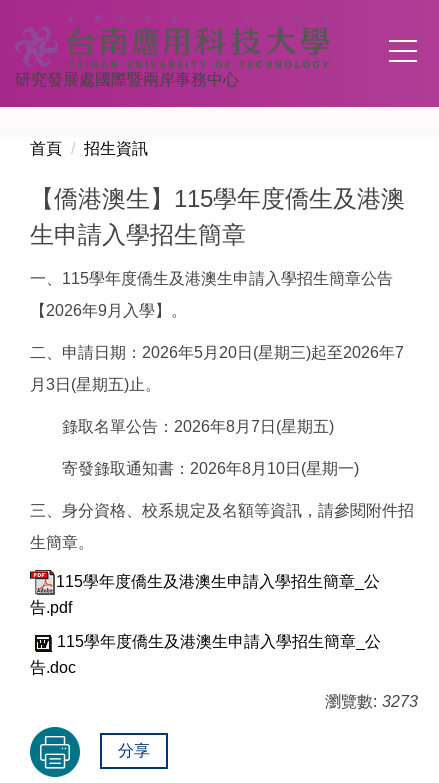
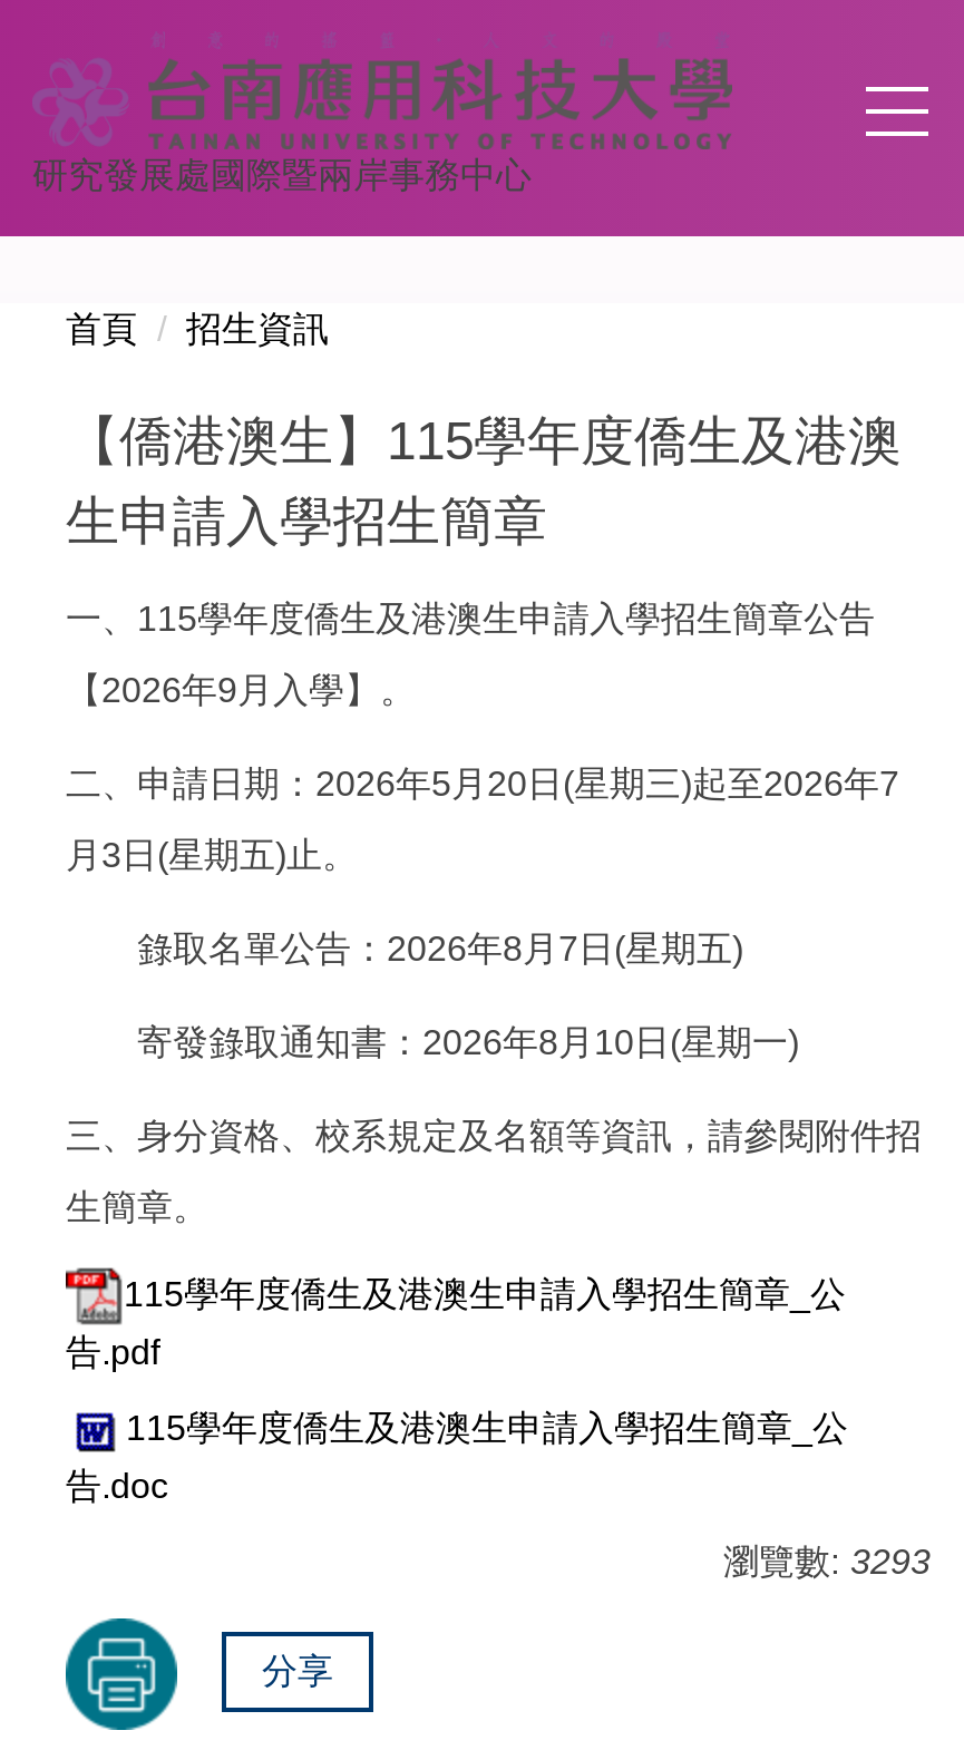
- 瀏覽數: 3273
+ 瀏覽數: 3293
